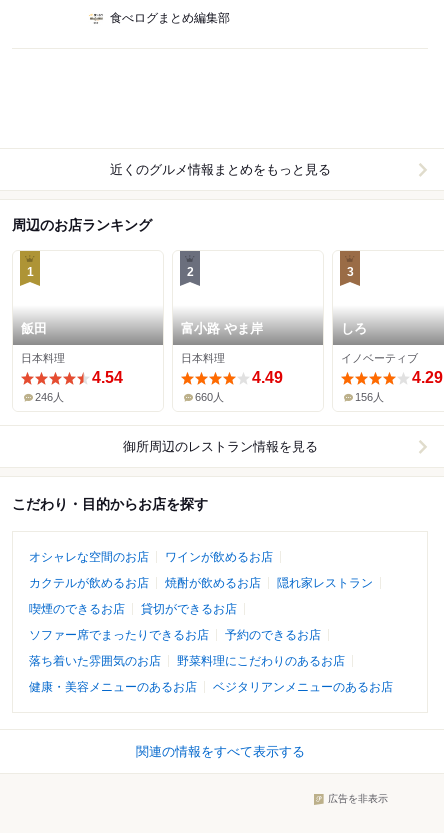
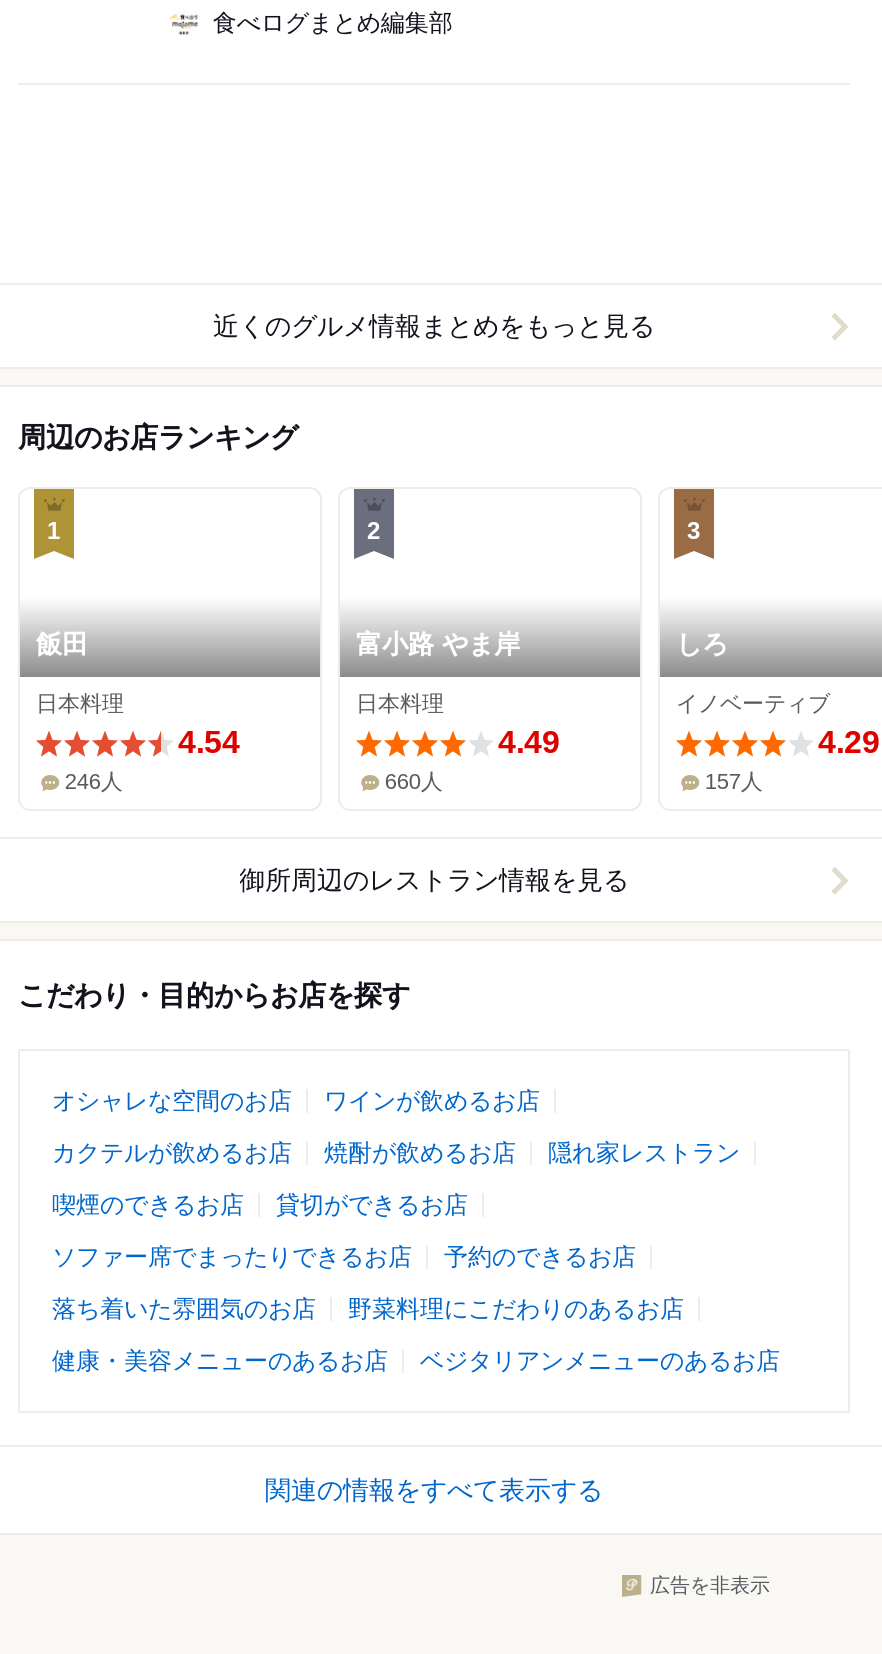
- 156人
+ 157人
